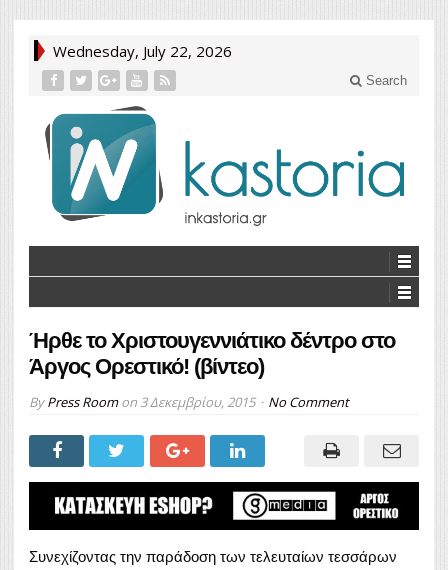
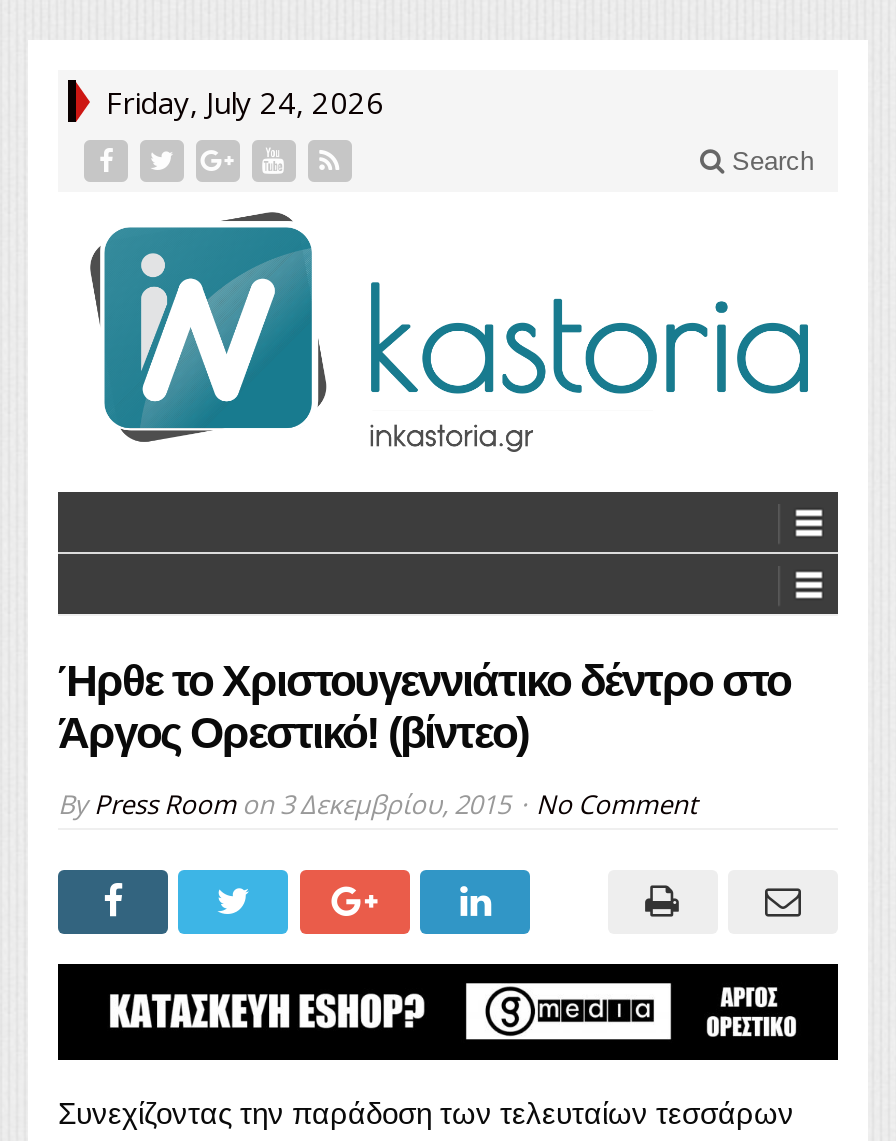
- Wednesday, July 22, 2026
+ Friday, July 24, 2026
